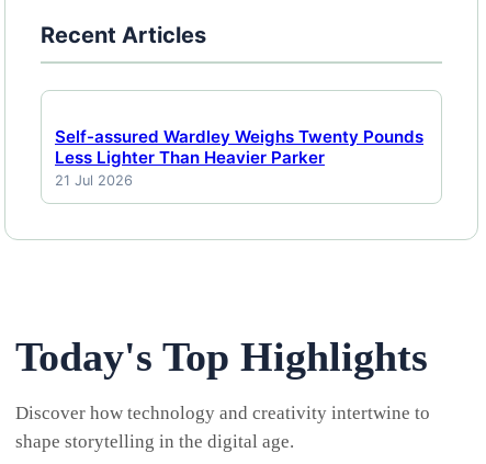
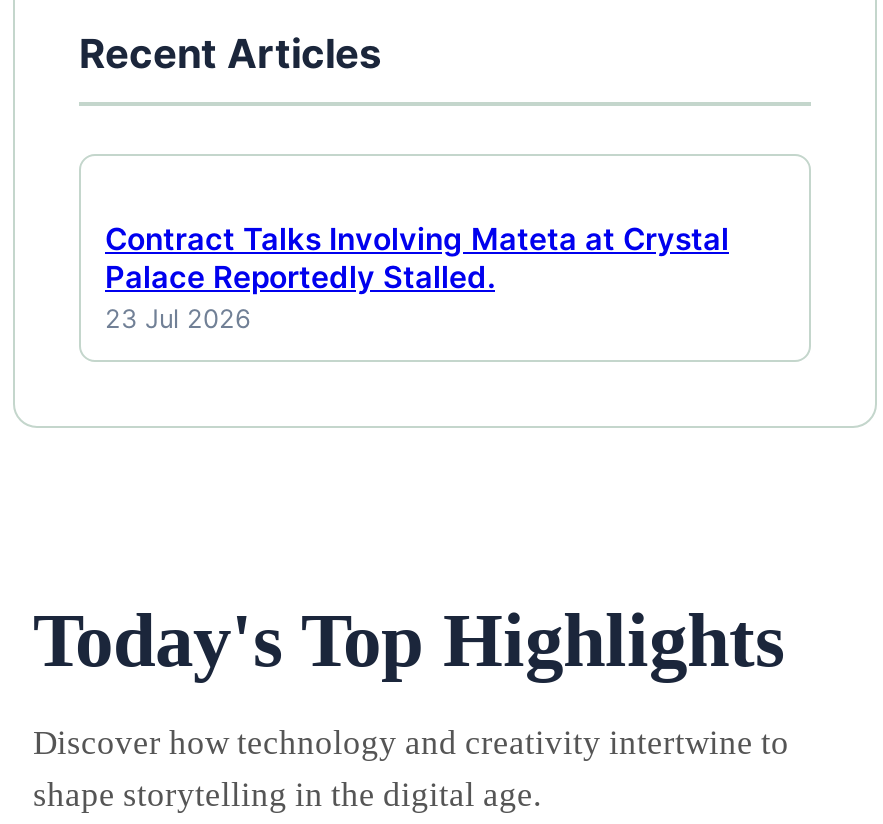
- Self-assured Wardley Weighs Twenty Pounds
- Less Lighter Than Heavier Parker
- 21 Jul 2026
+ Contract Talks Involving Mateta at Crystal
+ Palace Reportedly Stalled.
+ 23 Jul 2026
